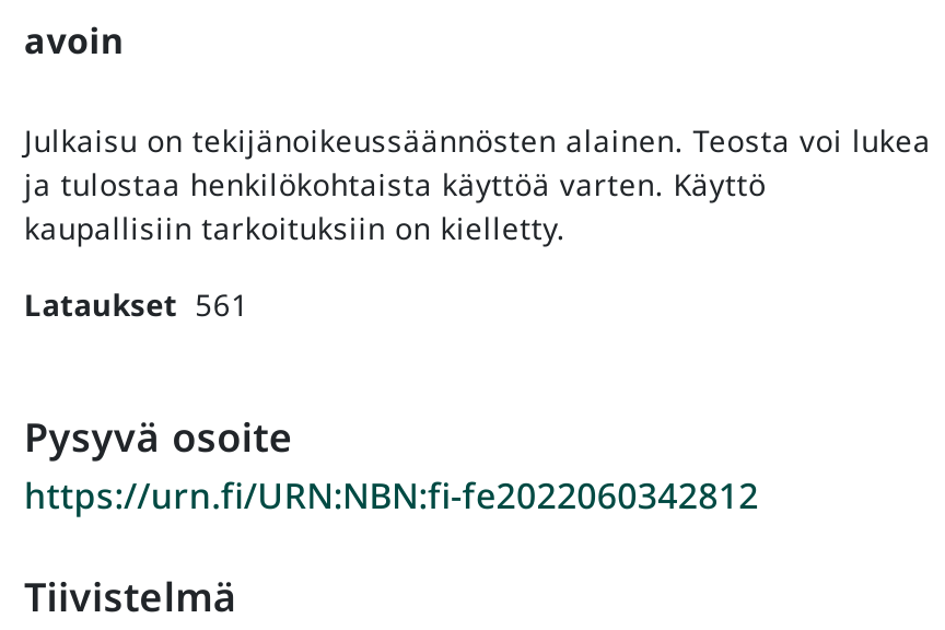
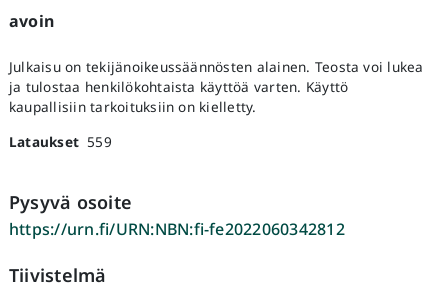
- Lataukset 561
+ Lataukset 559
